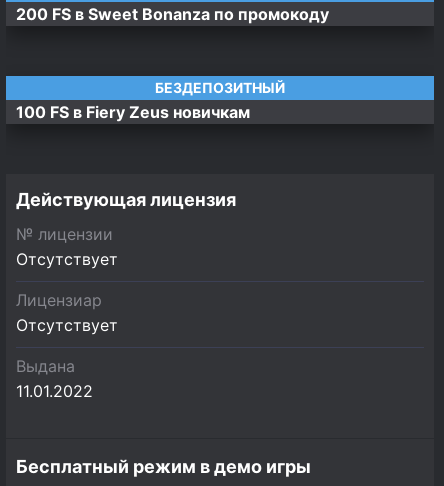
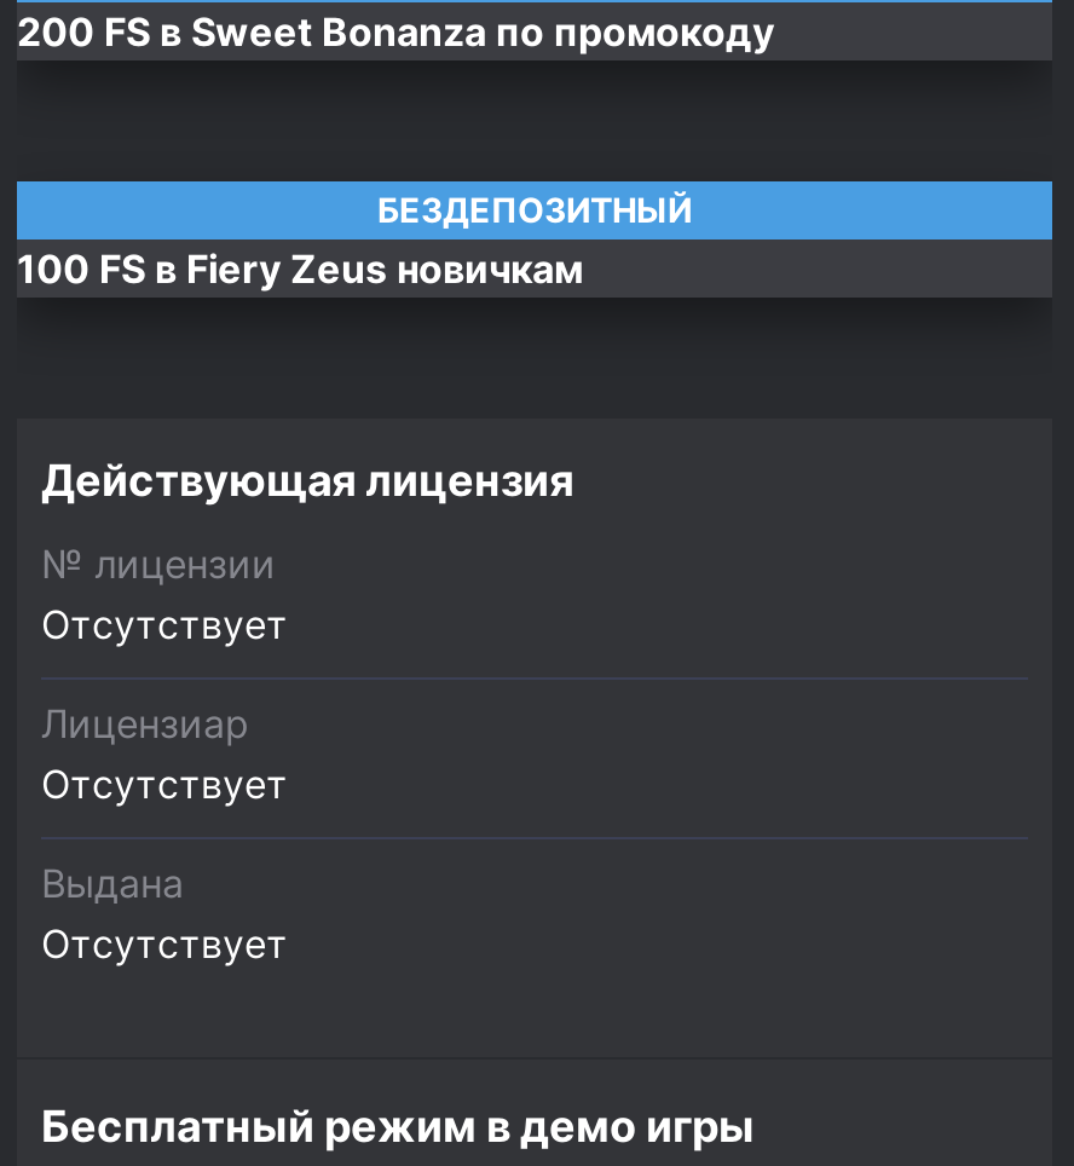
- 11.01.2022
+ Отсутствует
